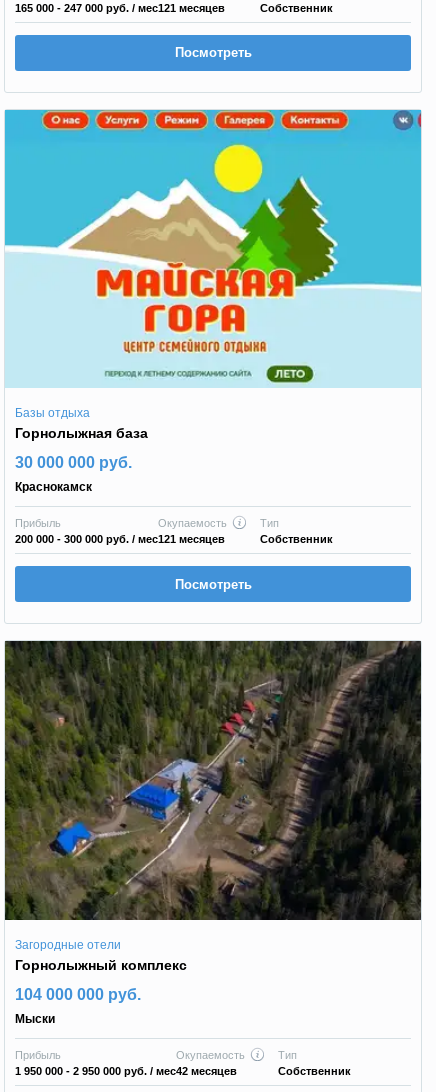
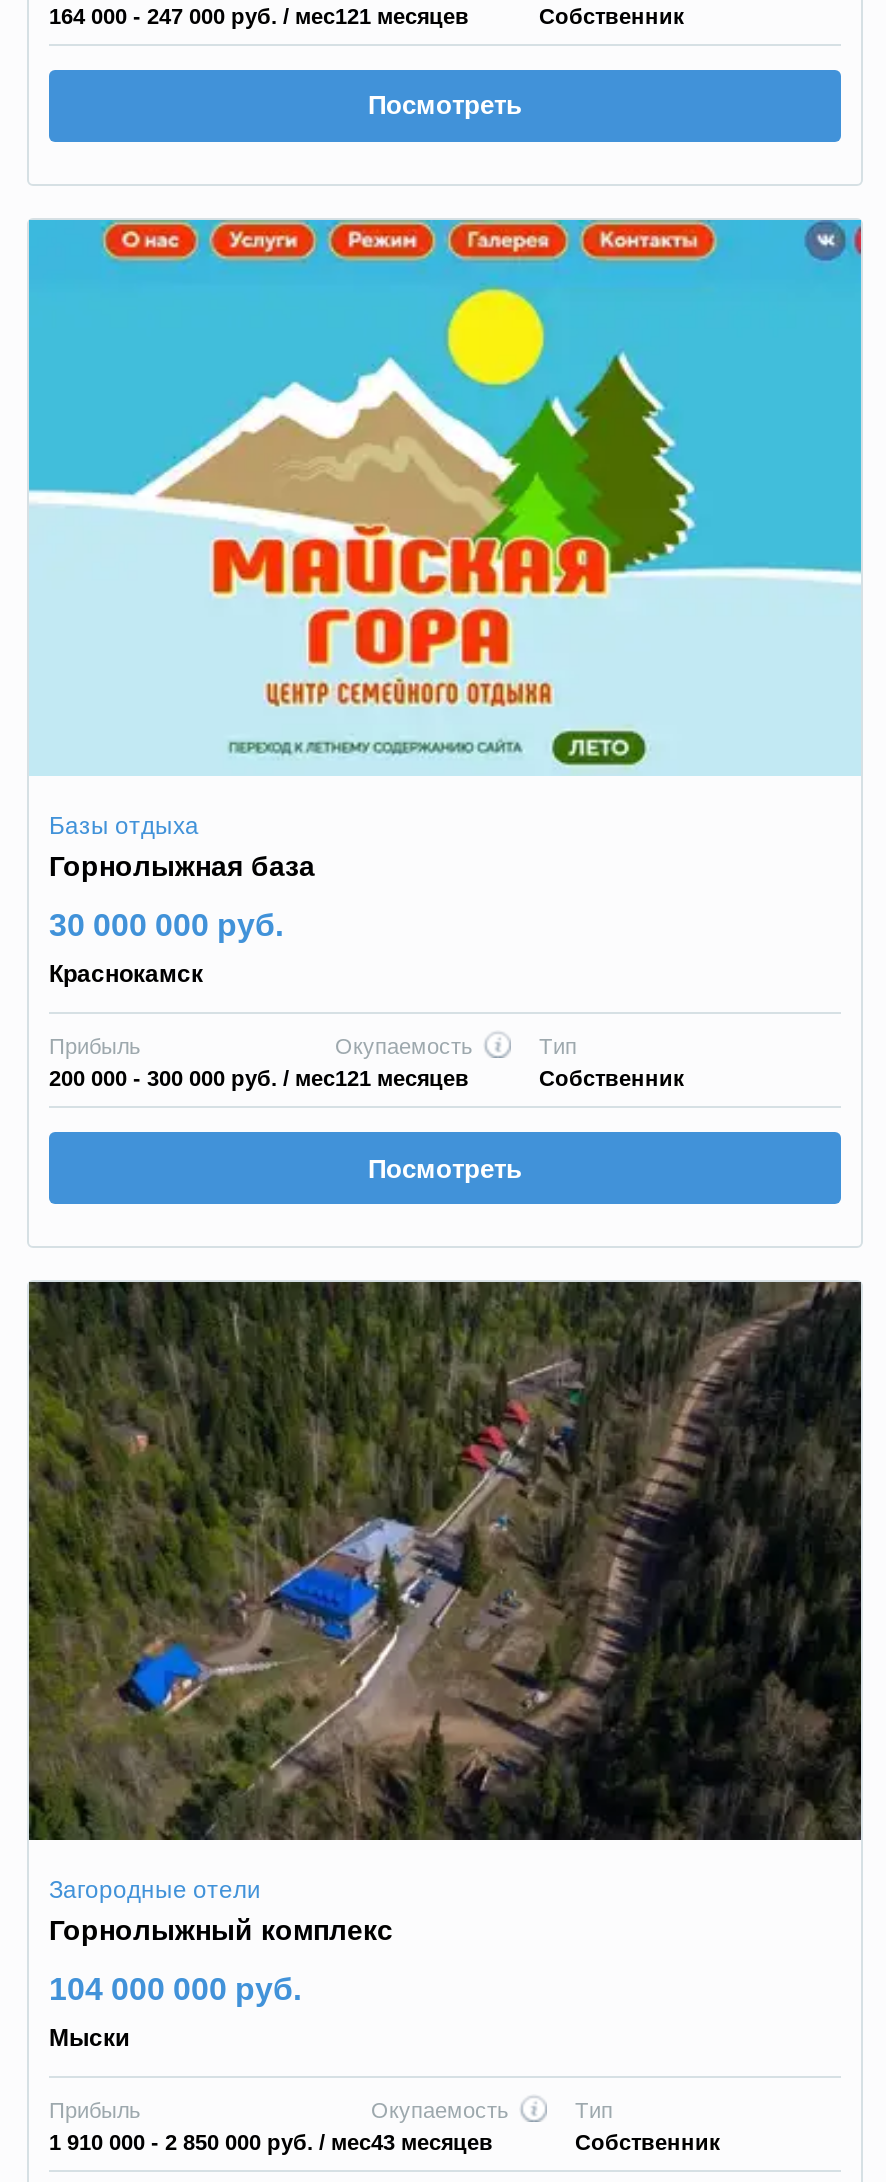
- 165 000 - 247 000 руб. / мес 121 месяцев
+ 164 000 - 247 000 руб. / мес 121 месяцев

- 1 950 000 - 2 950 000 руб. / мес
+ 1 910 000 - 2 850 000 руб. / мес

- 42 месяцев
+ 43 месяцев
